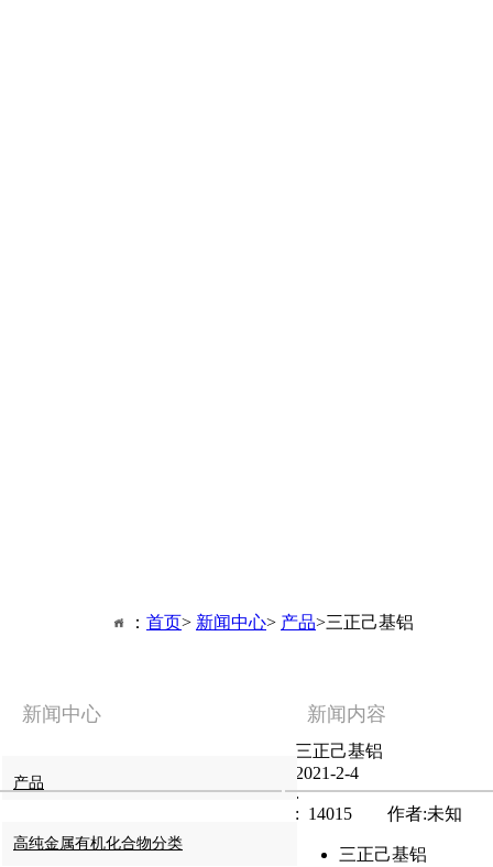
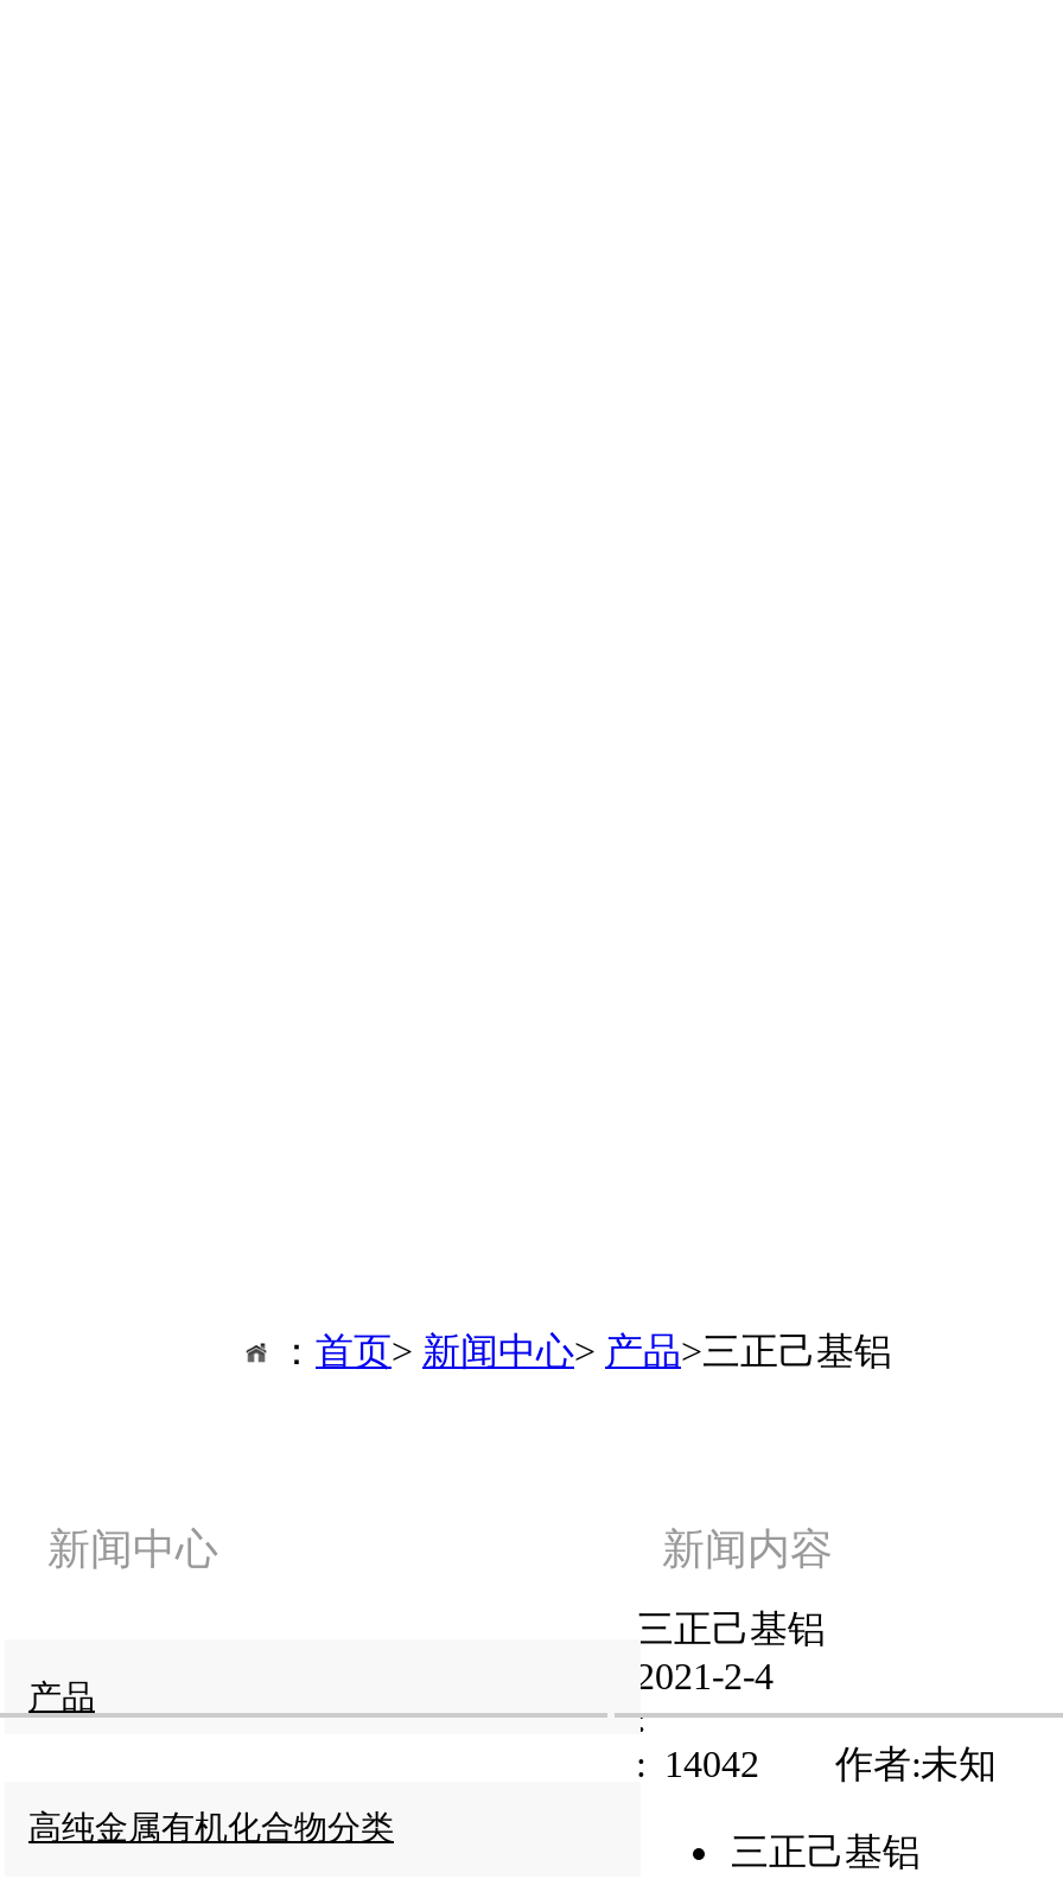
- : 14015 作者:未知
+ : 14042 作者:未知
